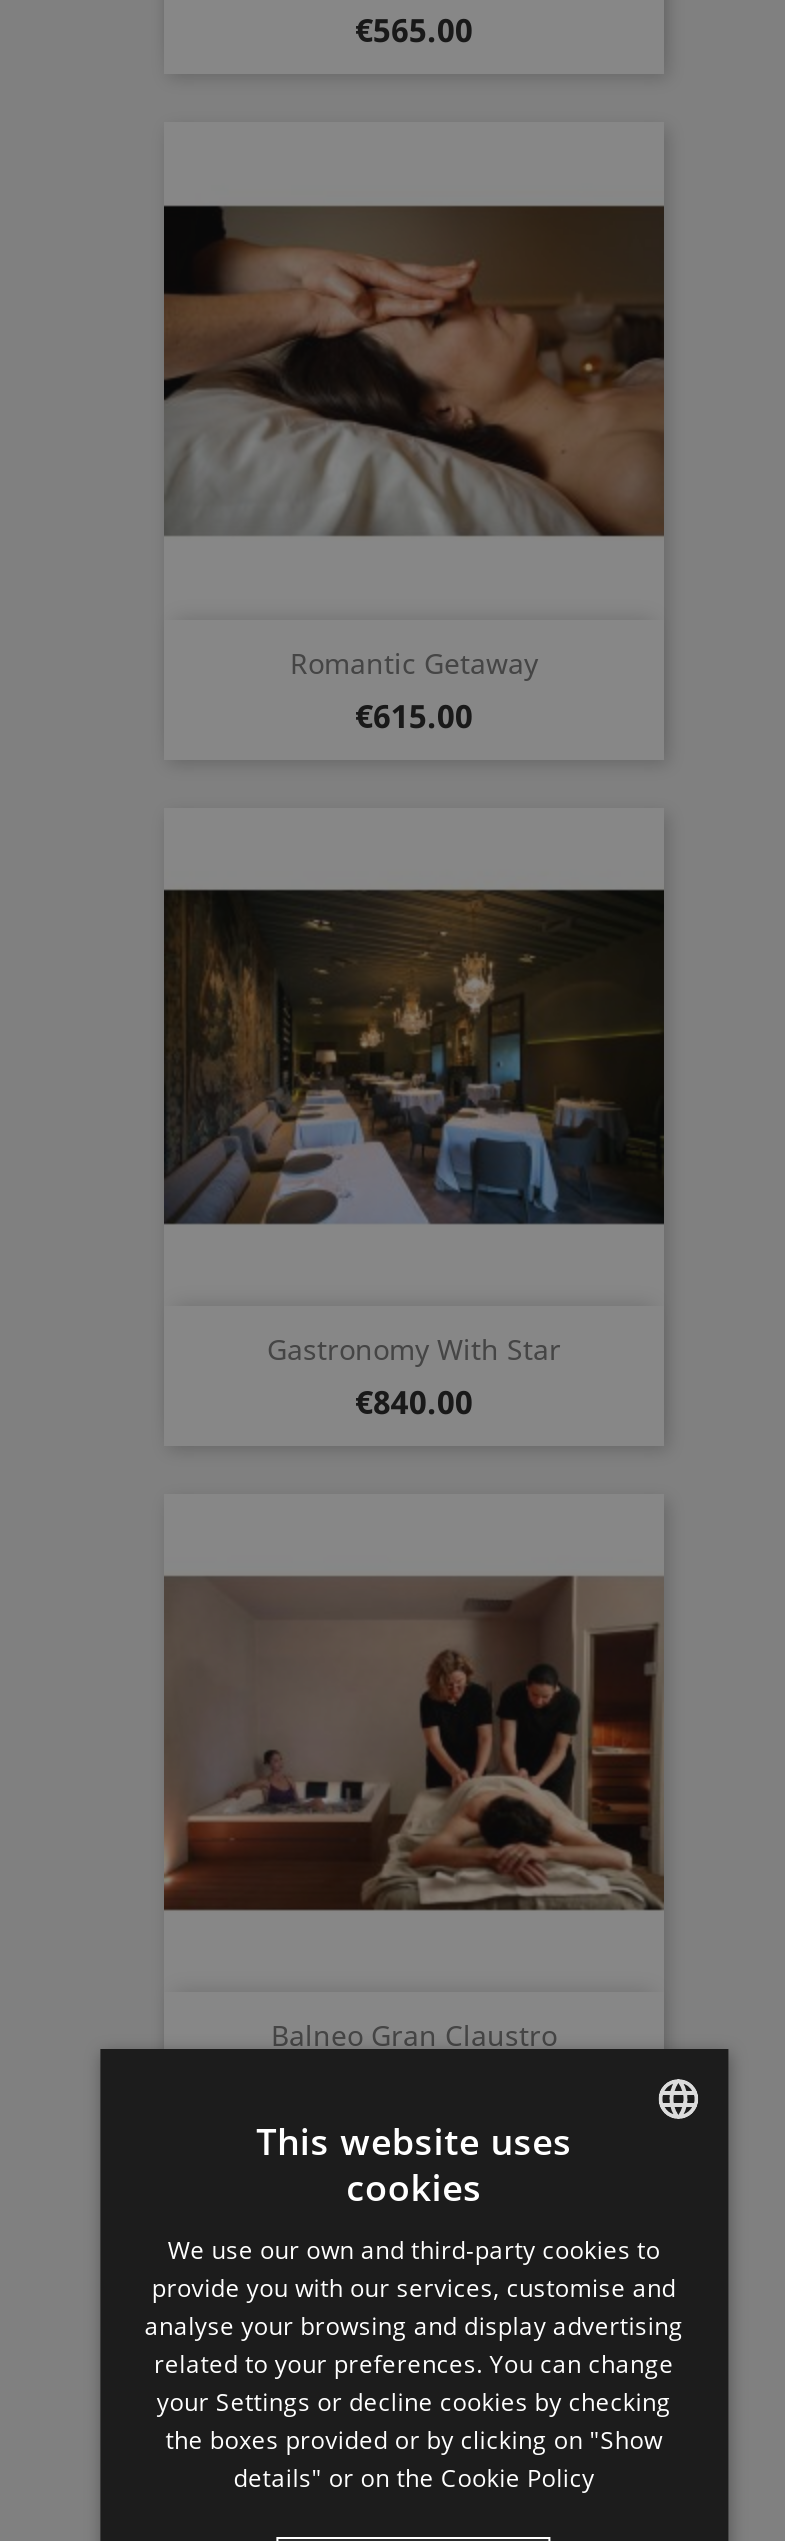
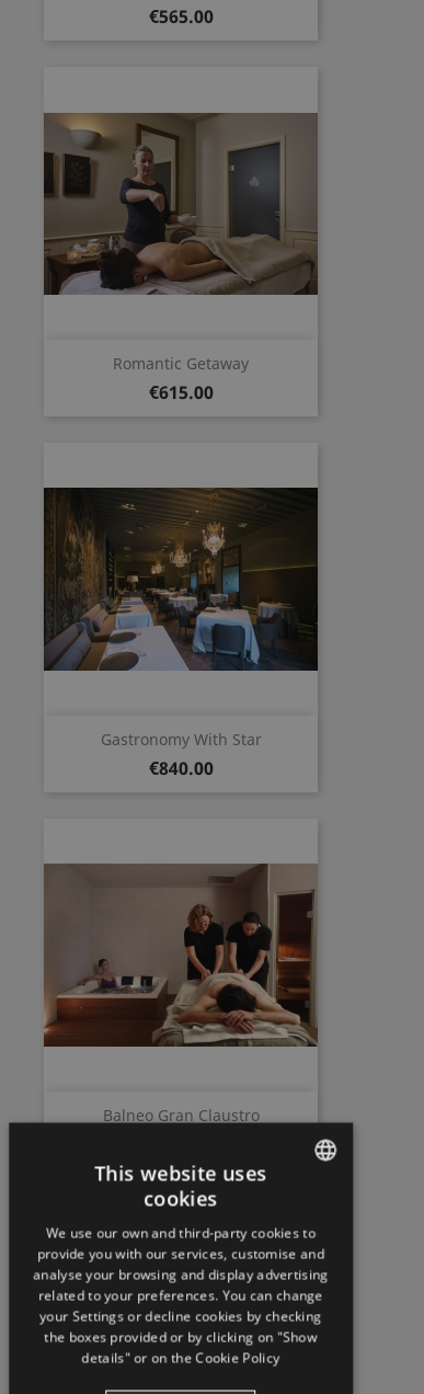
- [image]
+ [image]
